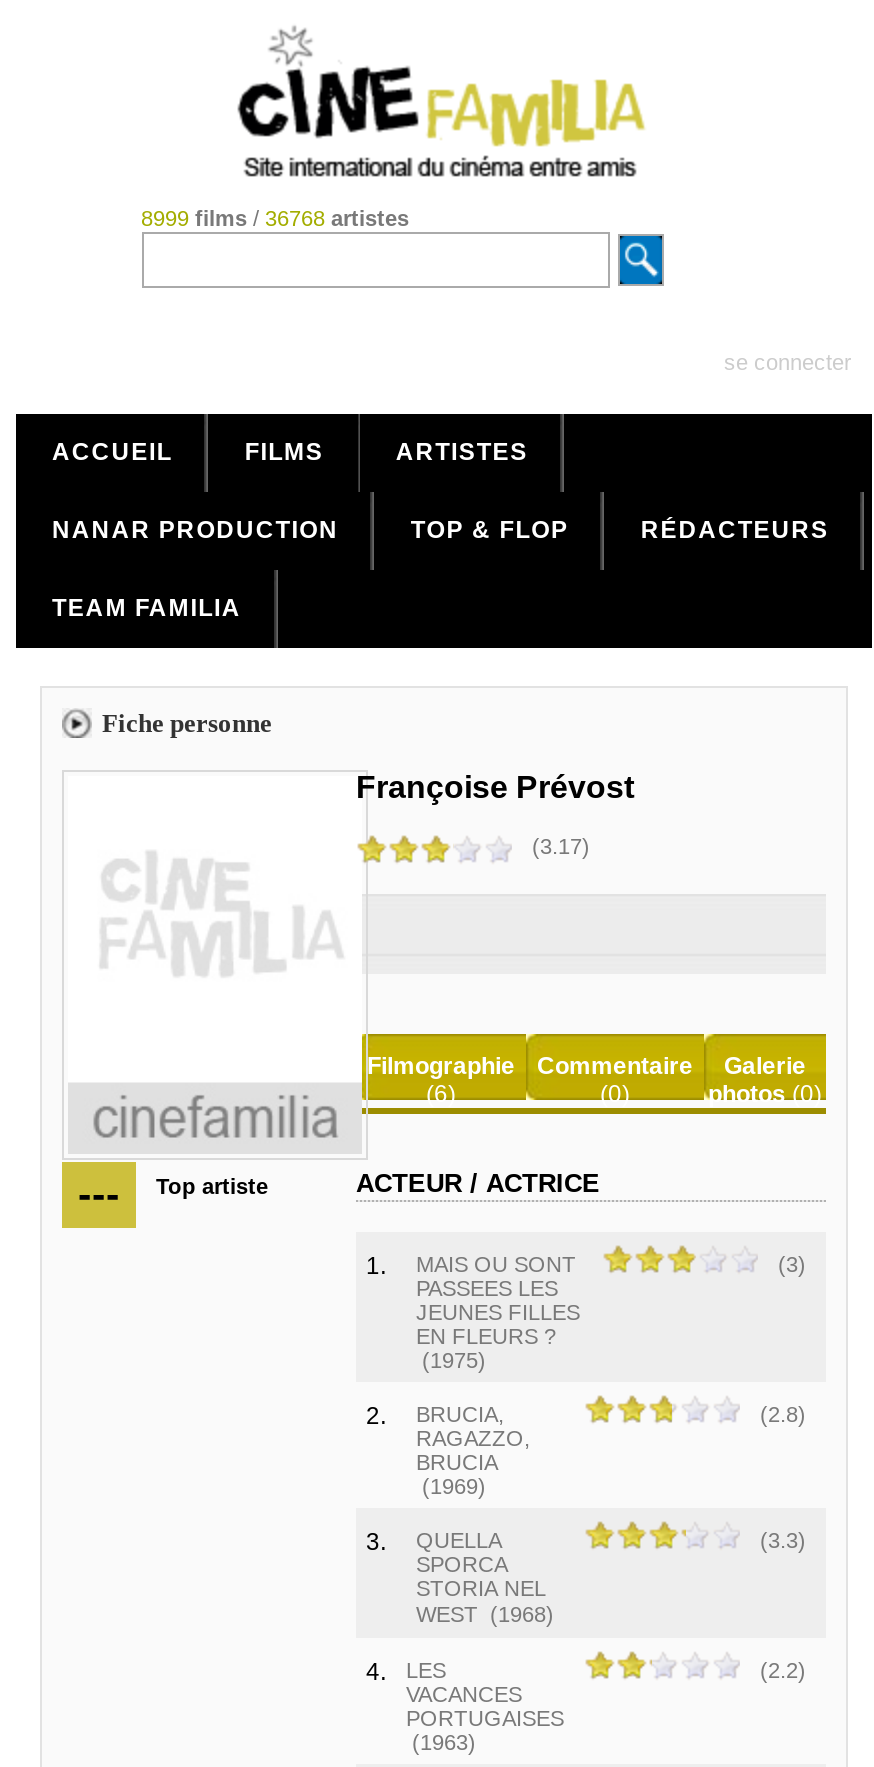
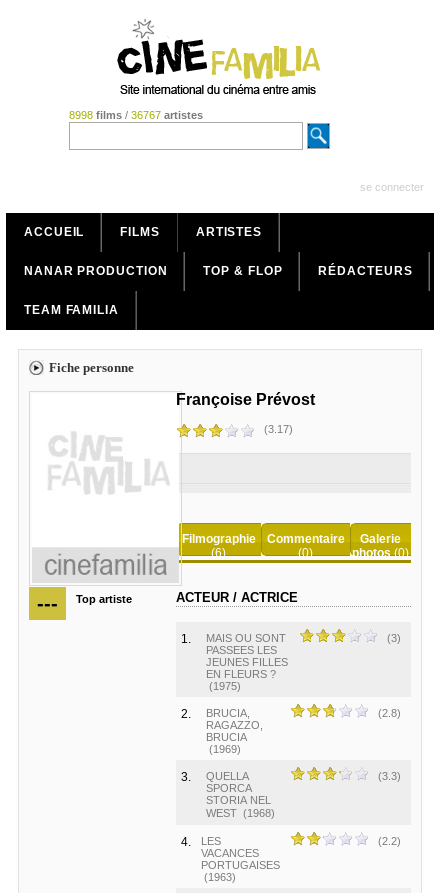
- 8999 films / 36768 artistes
+ 8998 films / 36767 artistes
